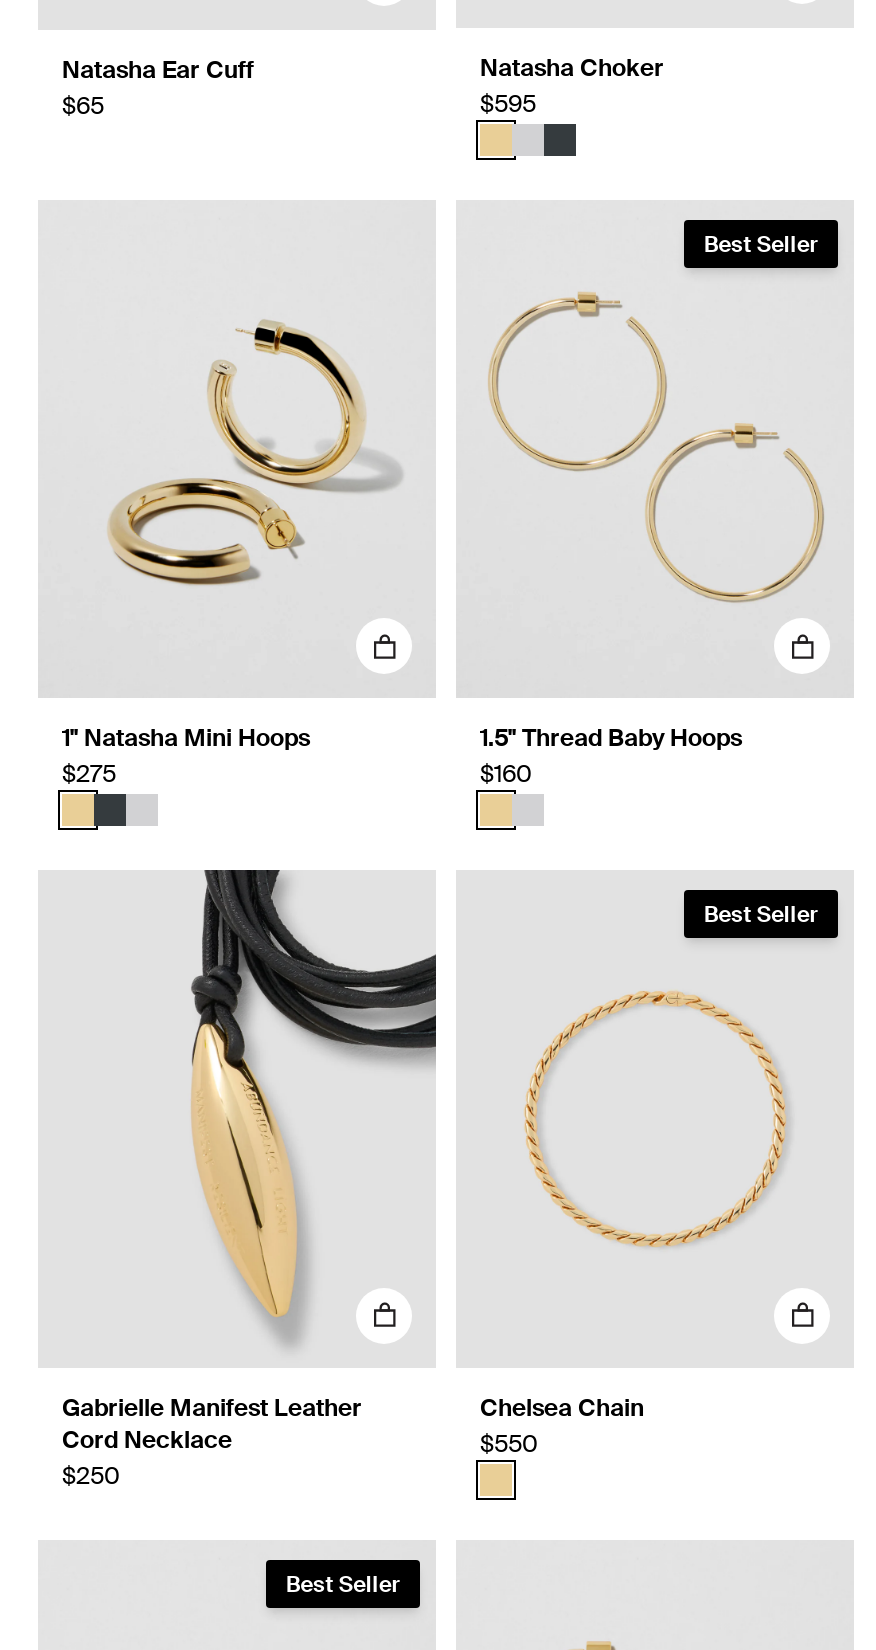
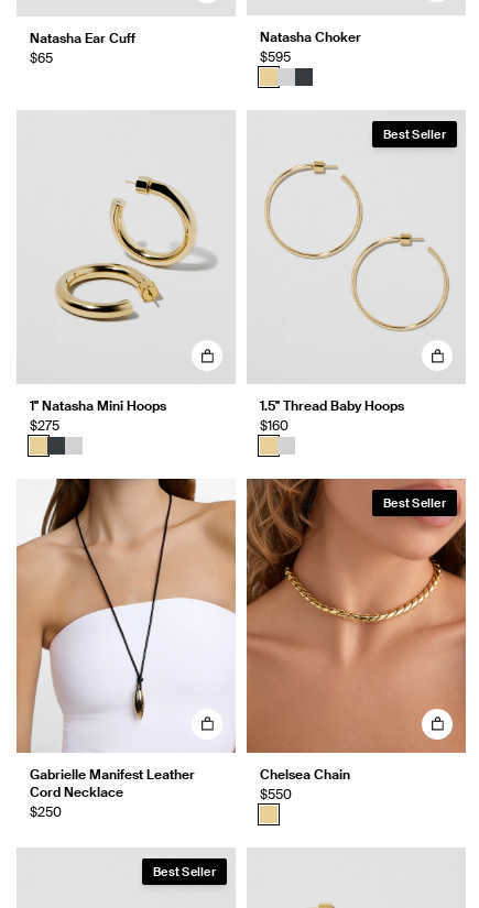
- [image]
+ [image]

- [image]
+ [image]
